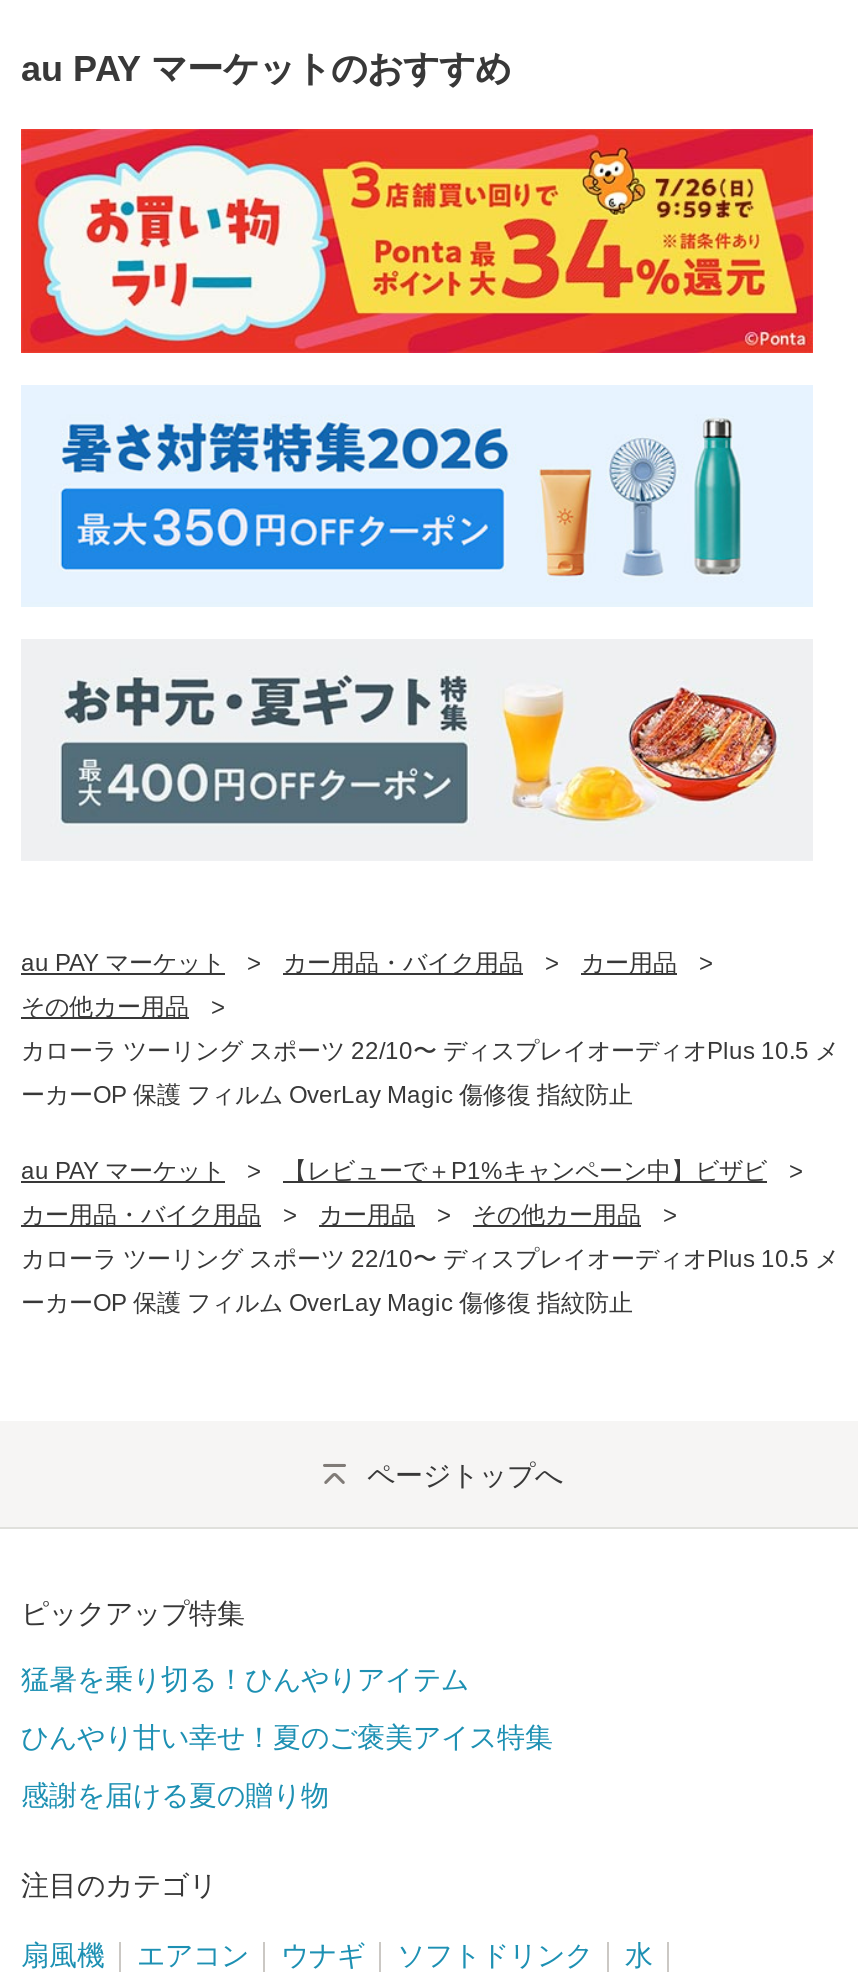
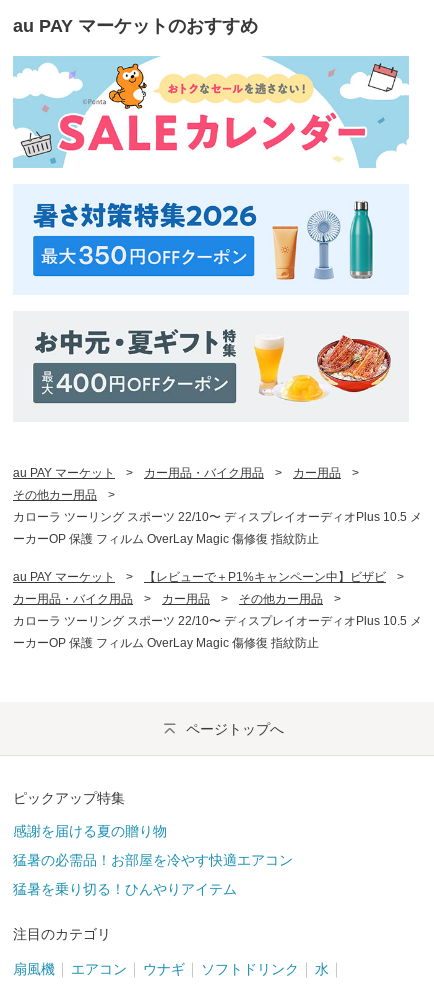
- [image]
+ [image]

moved down: 猛暑を乗り切る！ひんやりアイテム

- ひんやり甘い幸せ！夏のご褒美アイス特集

moved up: 感謝を届ける夏の贈り物

+ 猛暑の必需品！お部屋を冷やす快適エアコン
